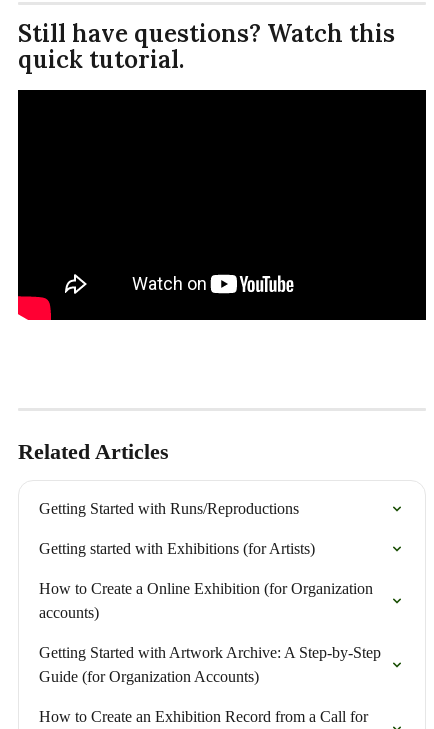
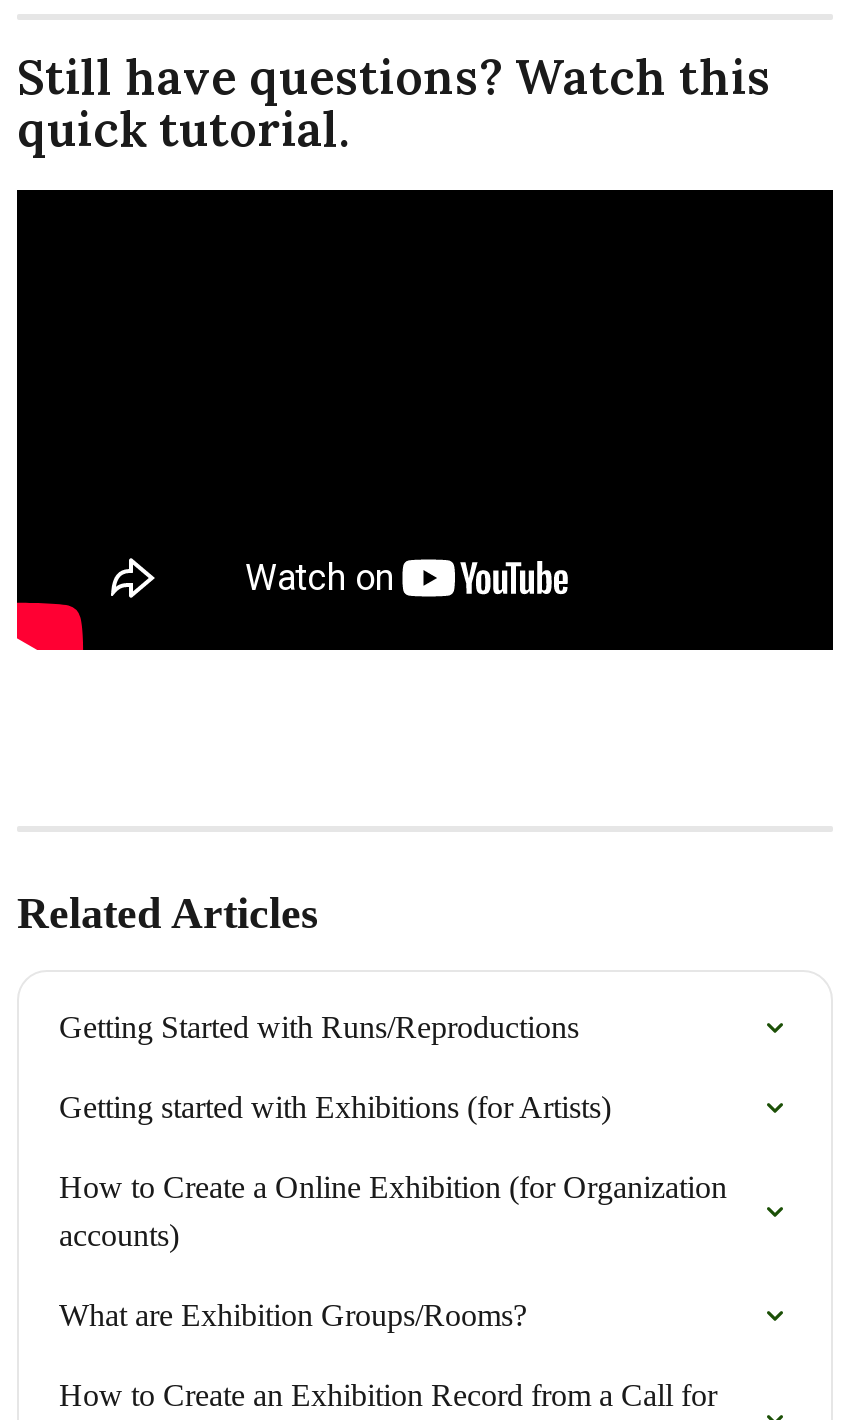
- Getting Started with Artwork Archive: A Step-by-Step
- Guide (for Organization Accounts)
+ What are Exhibition Groups/Rooms?
